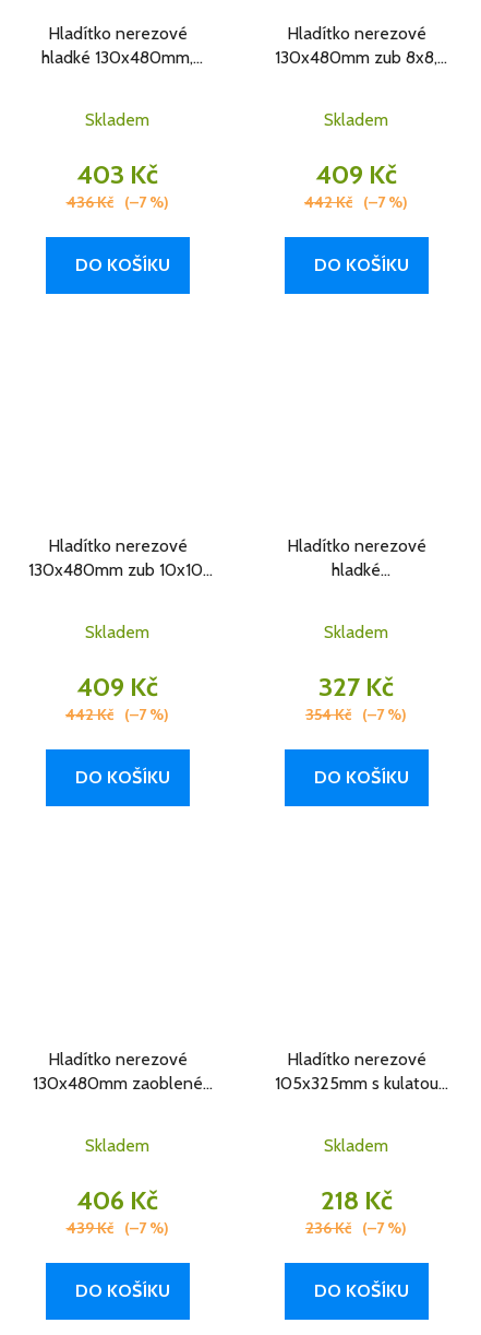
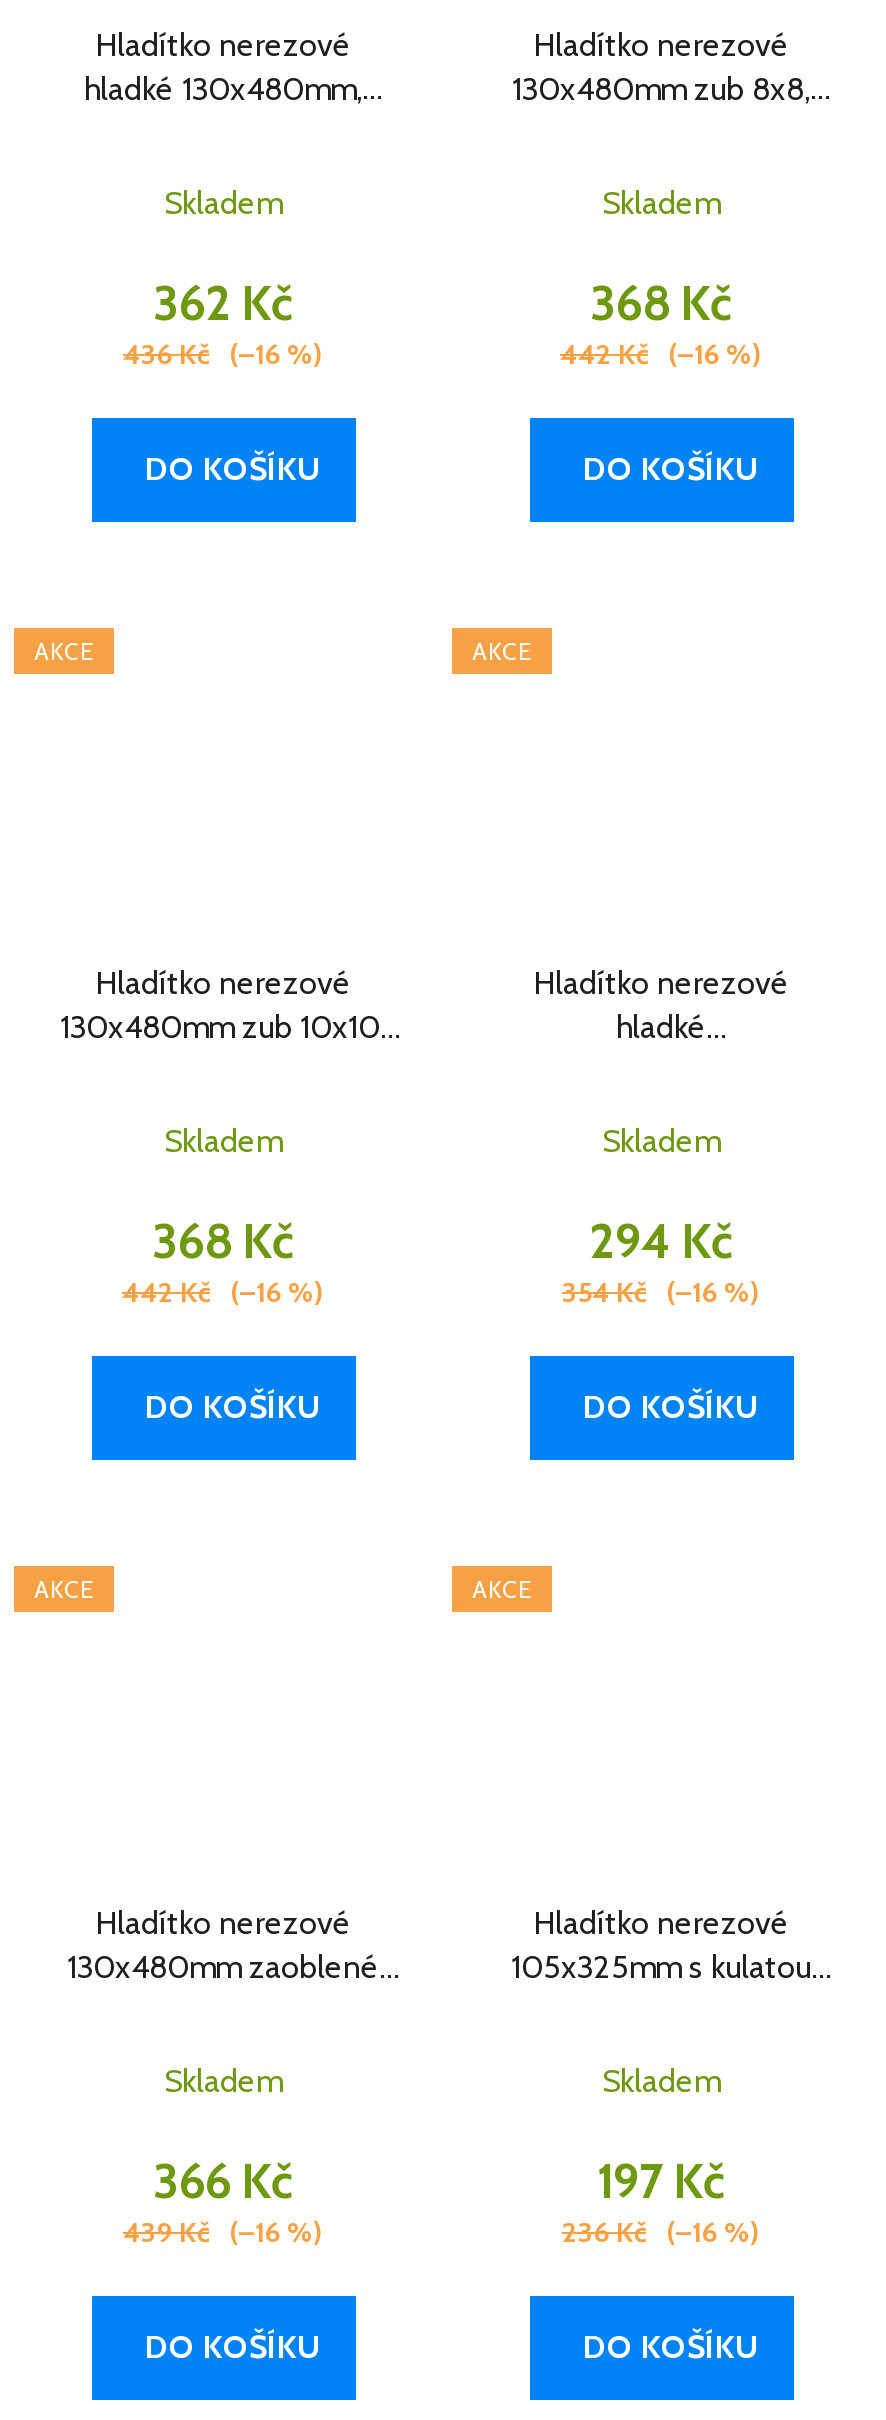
- 403 Kč
+ 362 Kč

- 409 Kč
+ 368 Kč

- 436 Kč (–7 %)
+ 436 Kč (–16 %)

- 442 Kč (–7 %)
+ 442 Kč (–16 %)

+ AKCE

+ AKCE

- 409 Kč
+ 368 Kč

- 327 Kč
+ 294 Kč

- 442 Kč (–7 %)
+ 442 Kč (–16 %)

- 354 Kč (–7 %)
+ 354 Kč (–16 %)

+ AKCE

+ AKCE

- 406 Kč
+ 366 Kč

- 218 Kč
+ 197 Kč

- 439 Kč (–7 %)
+ 439 Kč (–16 %)

- 236 Kč (–7 %)
+ 236 Kč (–16 %)
